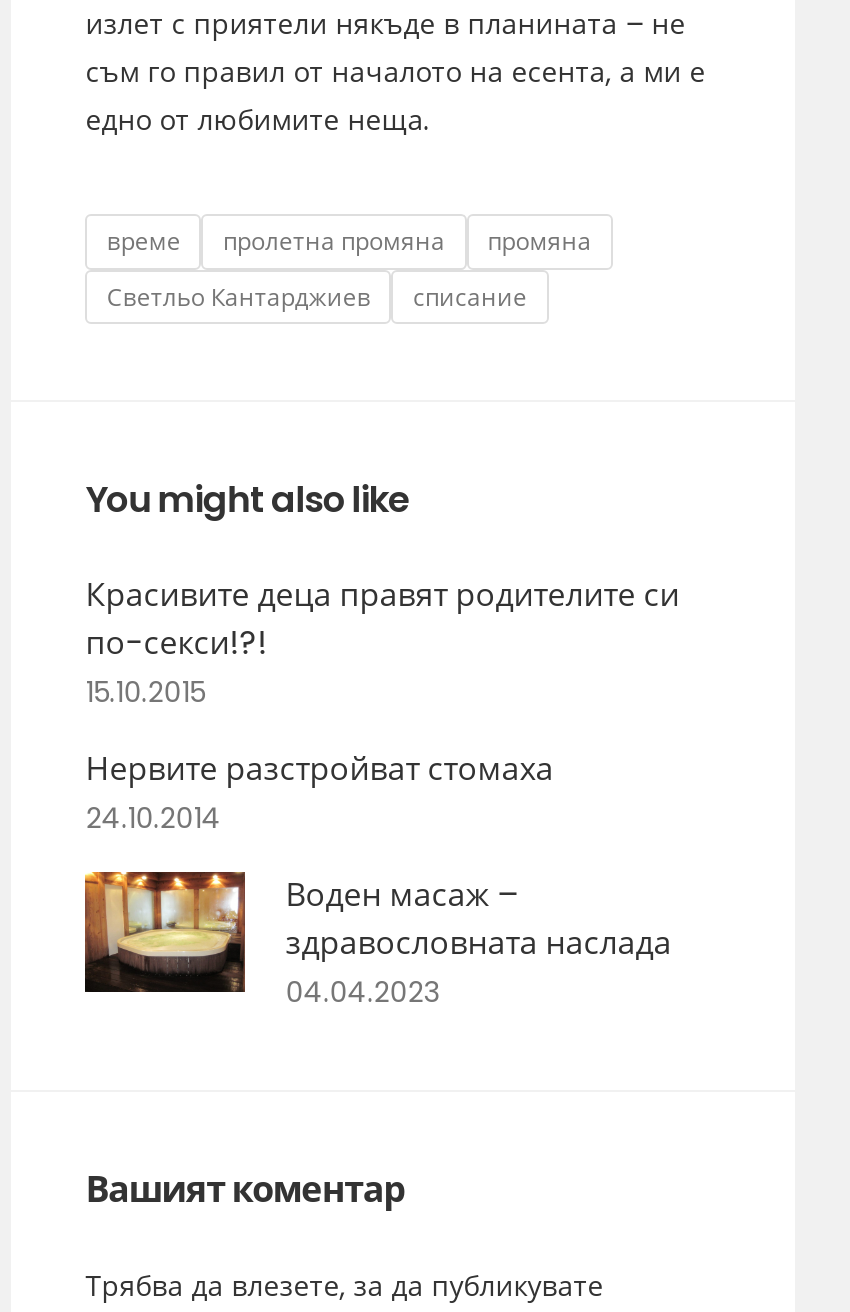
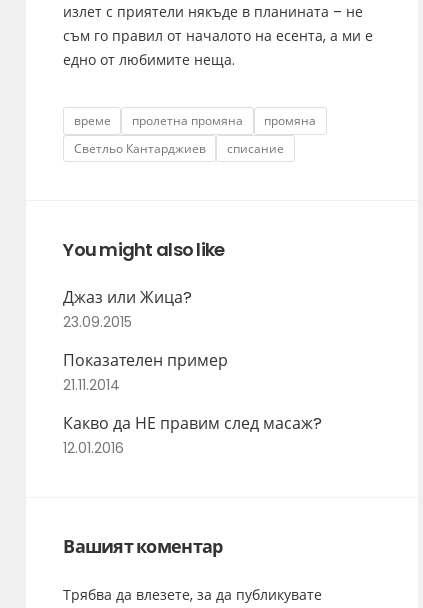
- Красивите деца правят родителите си
- по-секси!?!
- 15.10.2015
+ Джаз или Жица?
+ 23.09.2015

- Нервите разстройват стомаха
- 24.10.2014
+ Показателен пример
+ 21.11.2014

- Воден масаж –
- здравословната наслада
- 04.04.2023
+ Какво да НЕ правим след масаж?
+ 12.01.2016
